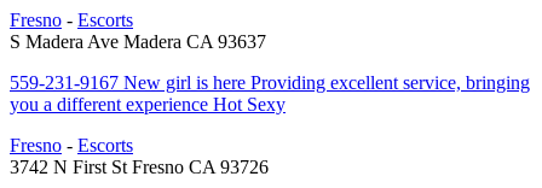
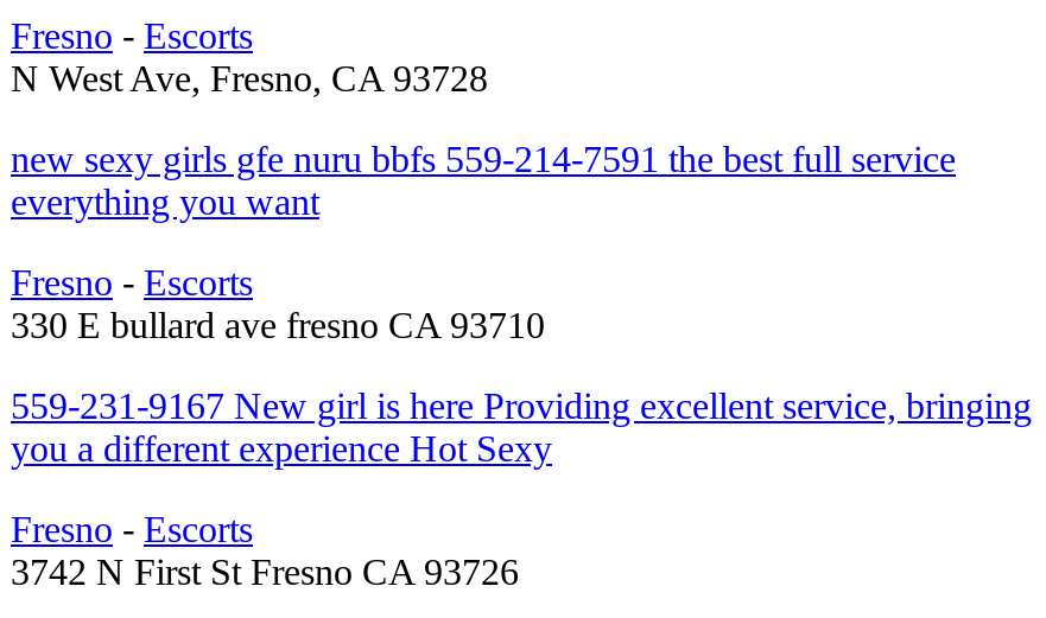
- S Madera Ave Madera CA 93637
+ N West Ave, Fresno, CA 93728
+ new sexy girls gfe nuru bbfs 559-214-7591 the best full service
+ everything you want
+ Fresno - Escorts
+ 330 E bullard ave fresno CA 93710
